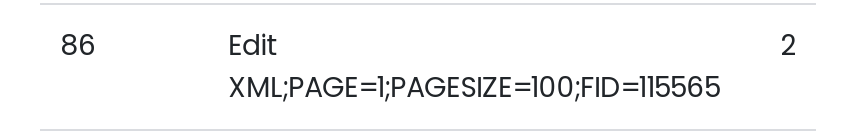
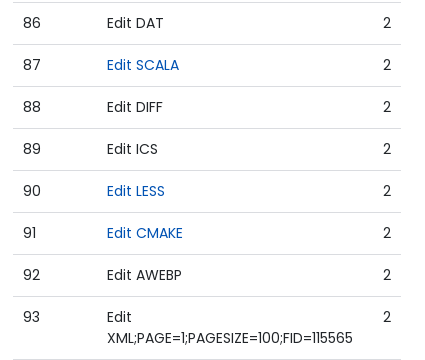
+ Edit DAT
+ 2
+ 87
+ Edit SCALA
+ 2
+ 88
+ Edit DIFF
+ 2
+ 89
+ Edit ICS
+ 2
+ 90
+ Edit LESS
+ 2
+ 91
+ Edit CMAKE
+ 2
+ 92
+ Edit AWEBP
+ 2
+ 93
